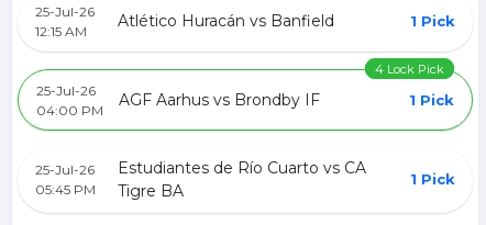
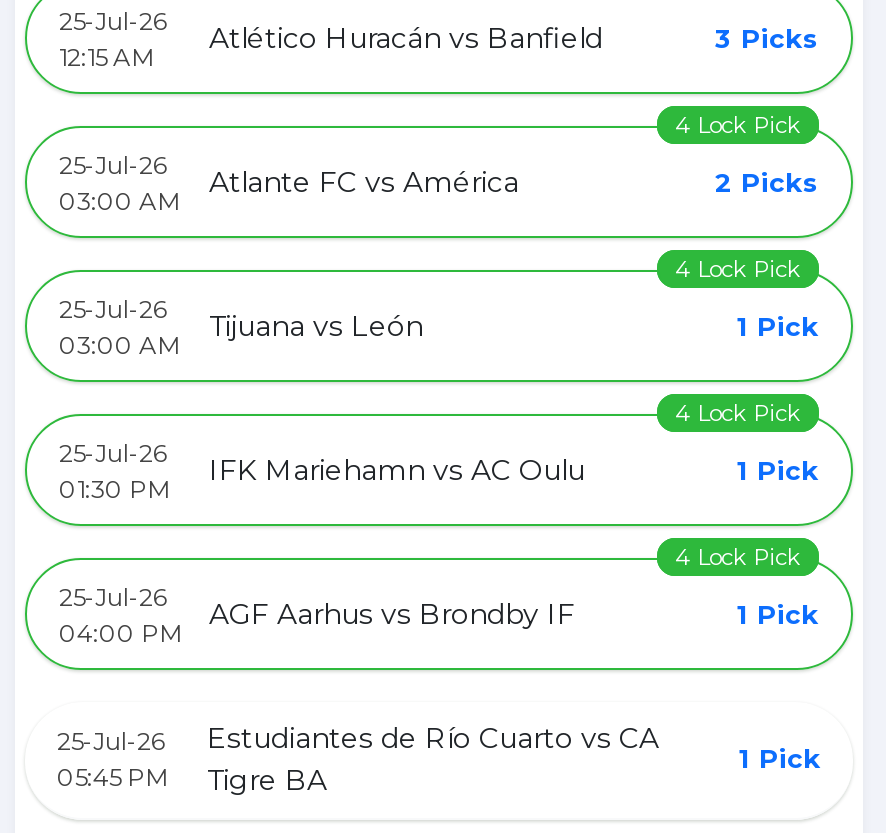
+ 3 Picks
+ 4 Lock Pick
+ 25-Jul-26
+ 03:00 AM
+ Atlante FC vs América
+ 2 Picks
+ 4 Lock Pick
+ 25-Jul-26
+ 03:00 AM
+ Tijuana vs León
+ 1 Pick
+ 4 Lock Pick
+ 25-Jul-26
+ 01:30 PM
+ IFK Mariehamn vs AC Oulu
